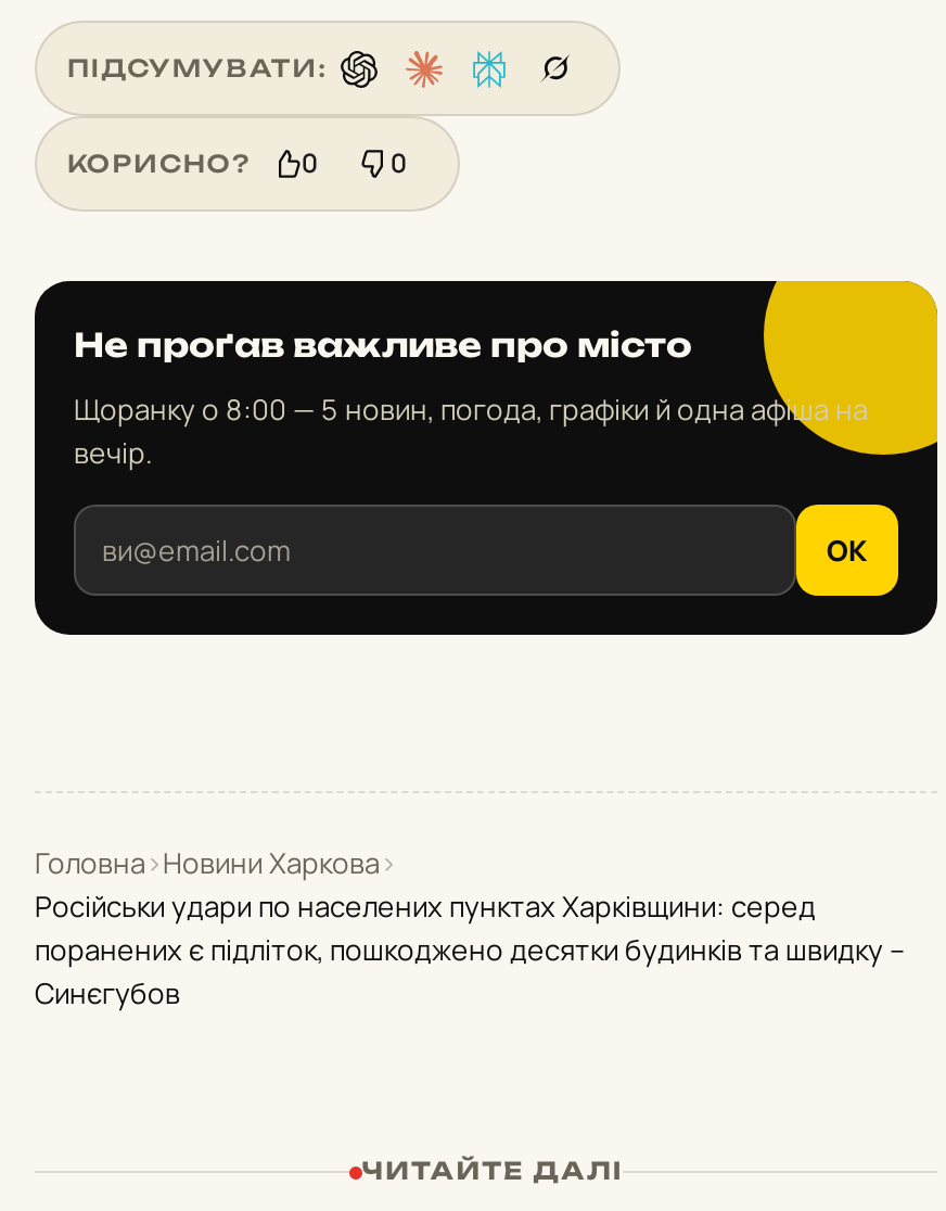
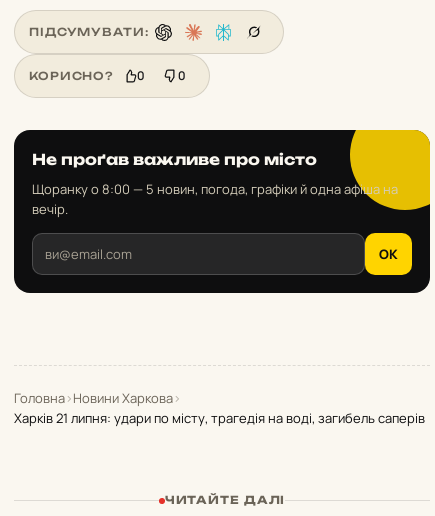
- Російськи удари по населених пунктах Харківщини: серед
- поранених є підліток, пошкоджено десятки будинків та швидку –
- Синєгубов
+ Харків 21 липня: удари по місту, трагедія на воді, загибель саперів
